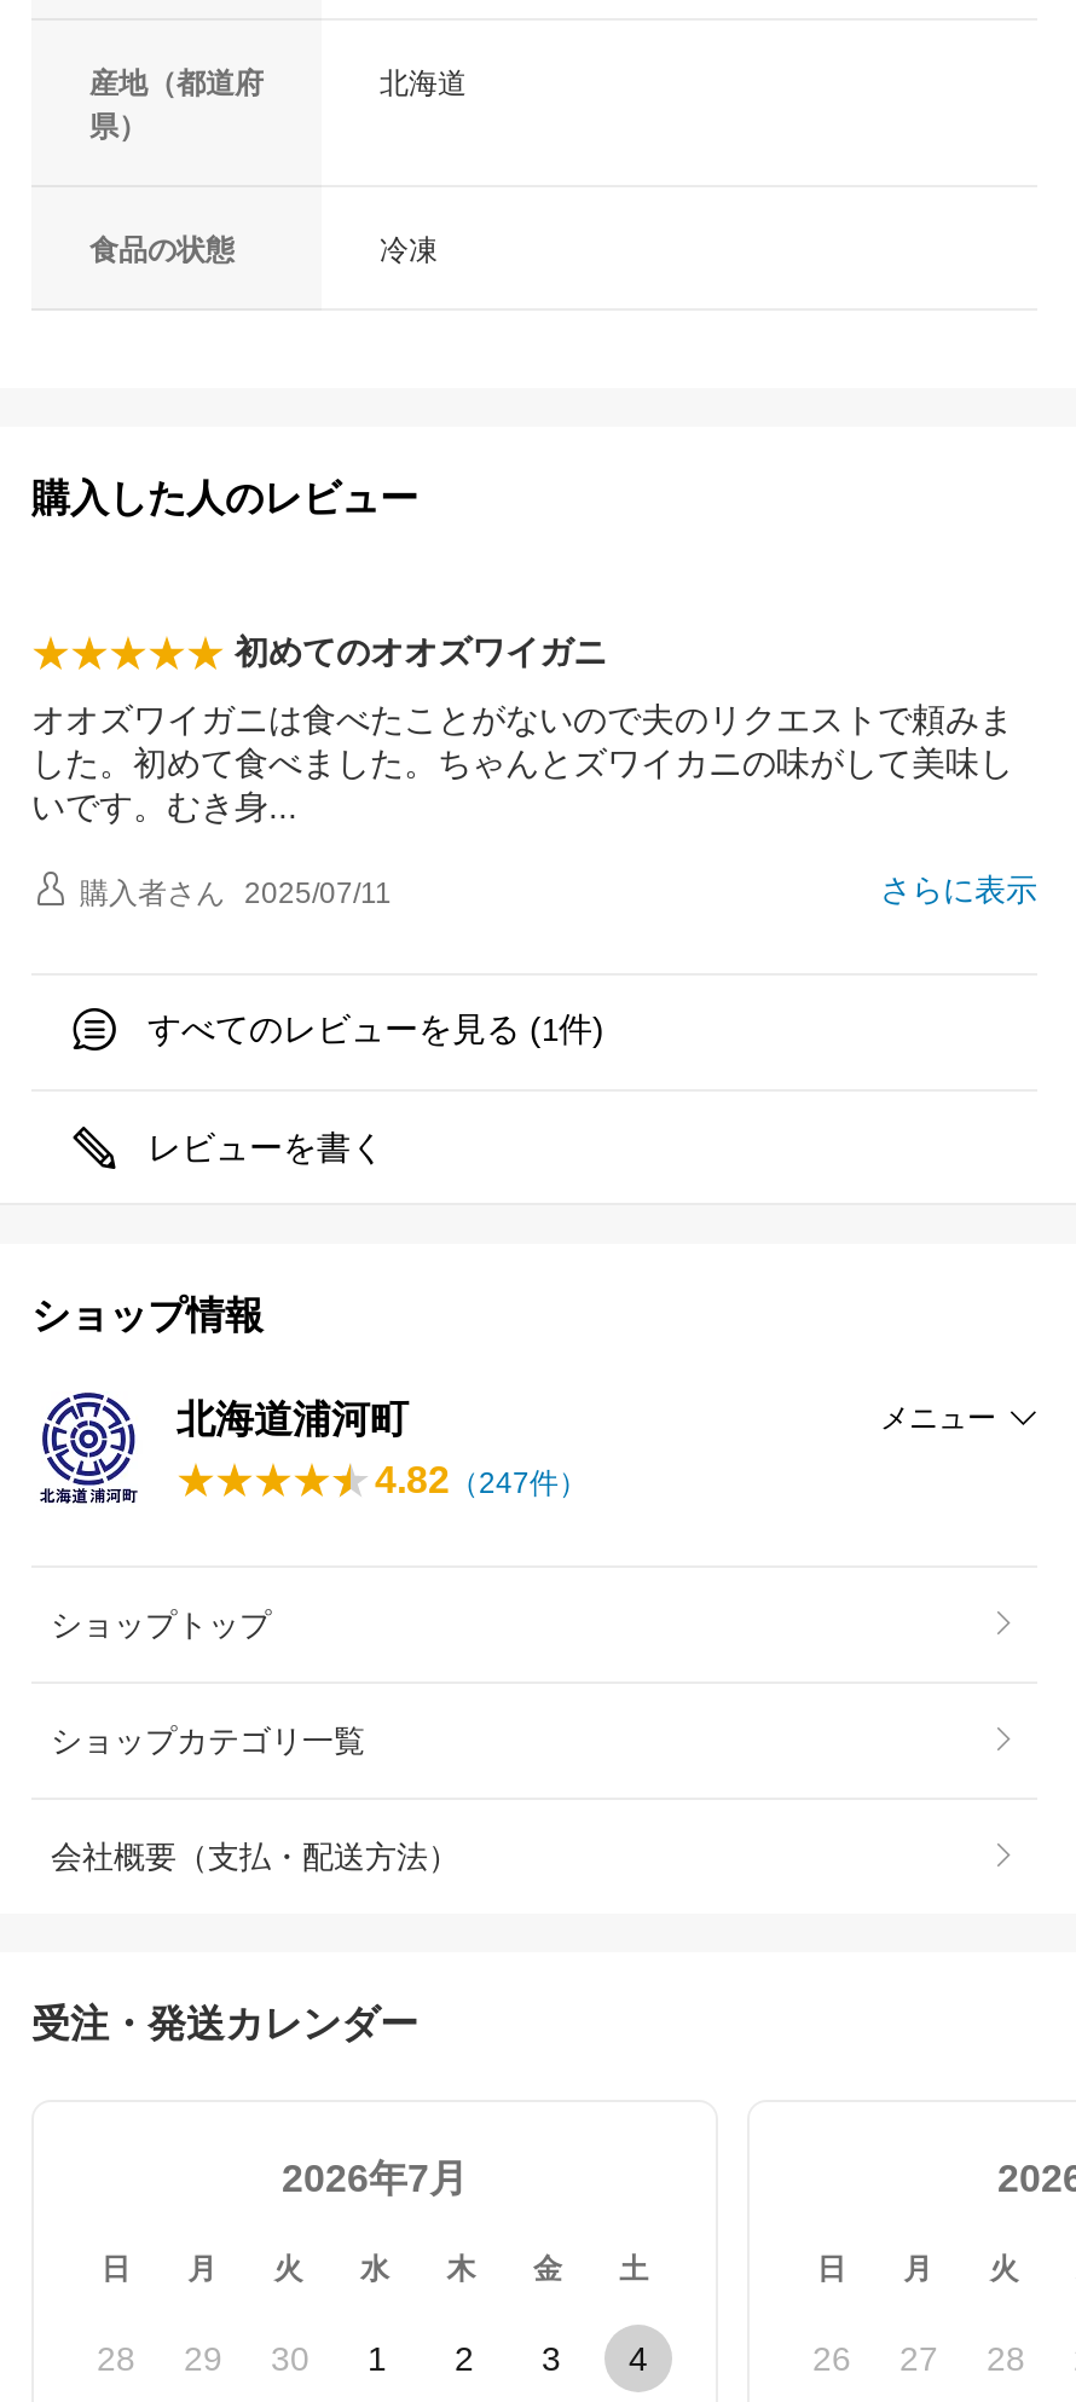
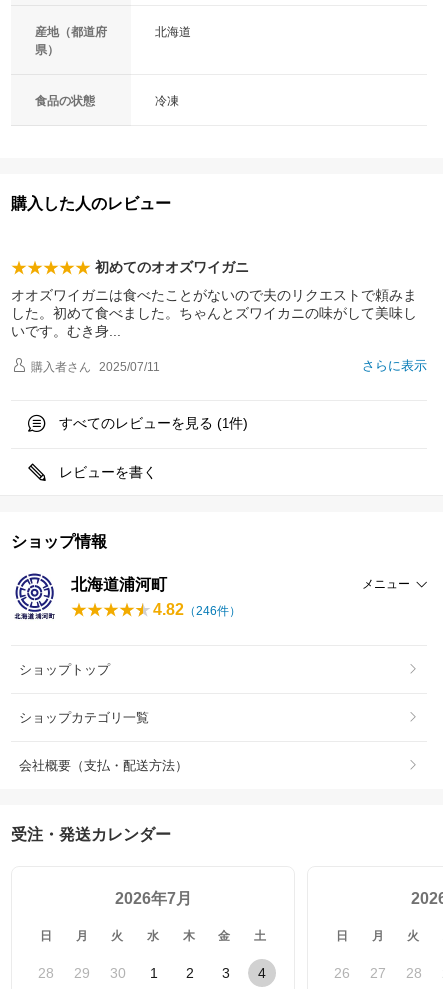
- 4.82（247件）
+ 4.82（246件）
